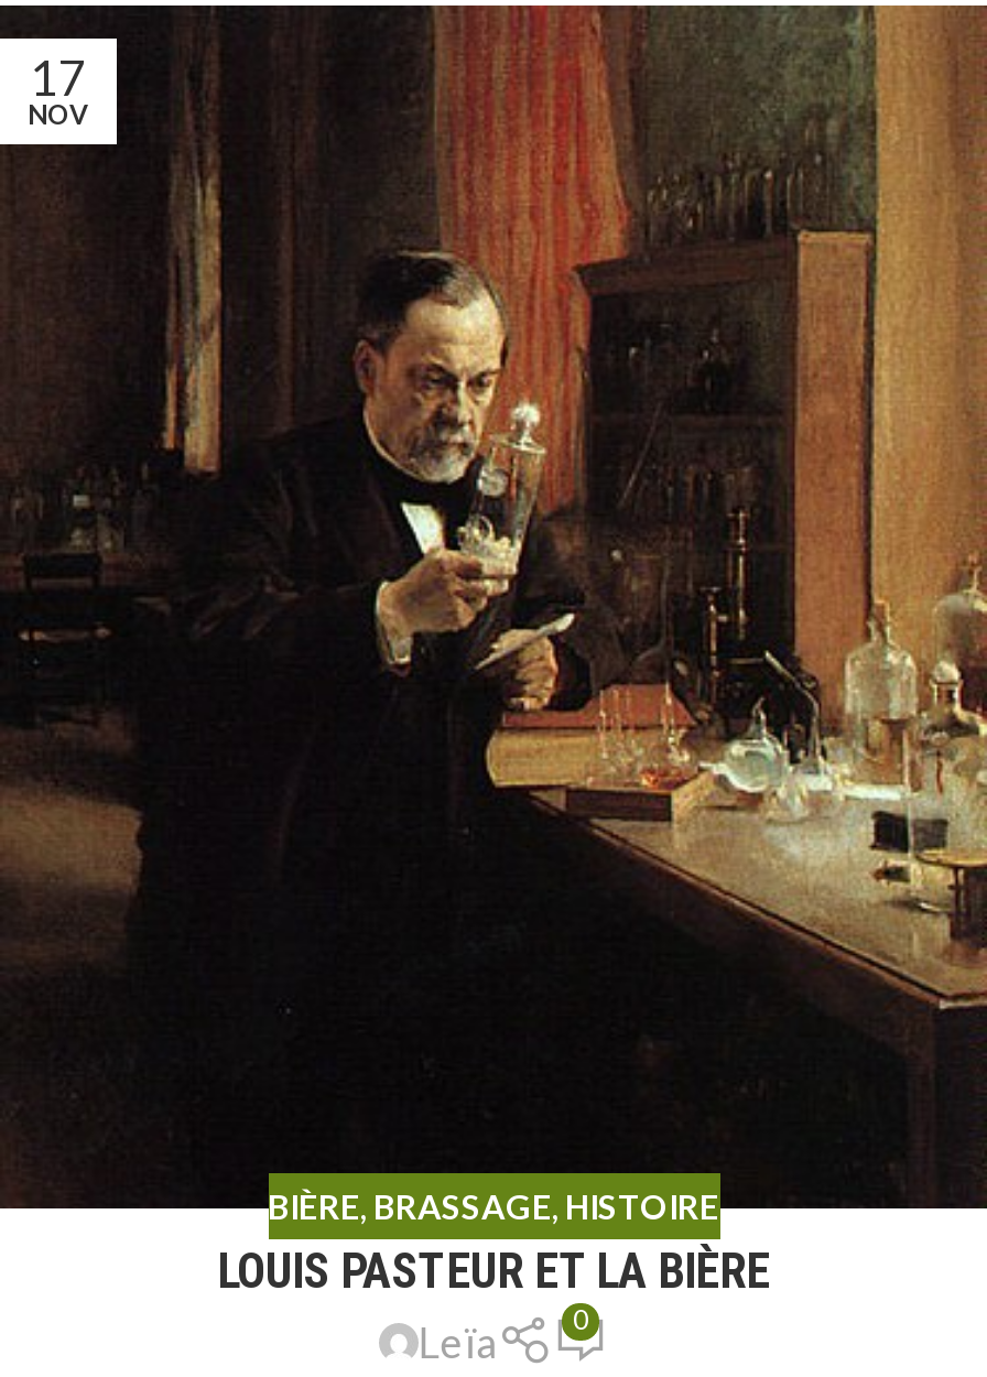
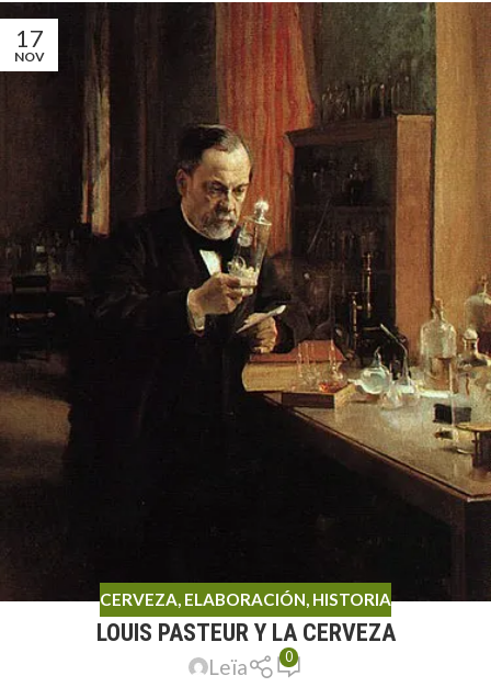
- BIÈRE, BRASSAGE, HISTOIRE
- LOUIS PASTEUR ET LA BIÈRE
+ CERVEZA, ELABORACIÓN, HISTORIA
+ LOUIS PASTEUR Y LA CERVEZA
